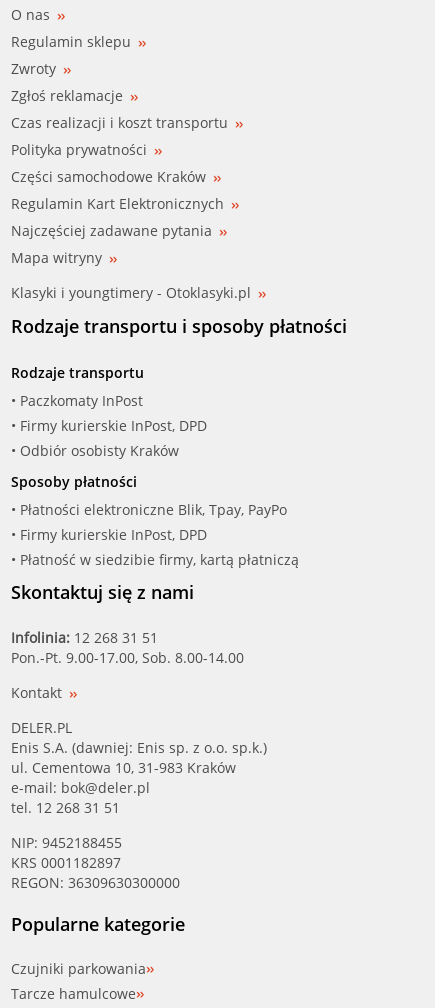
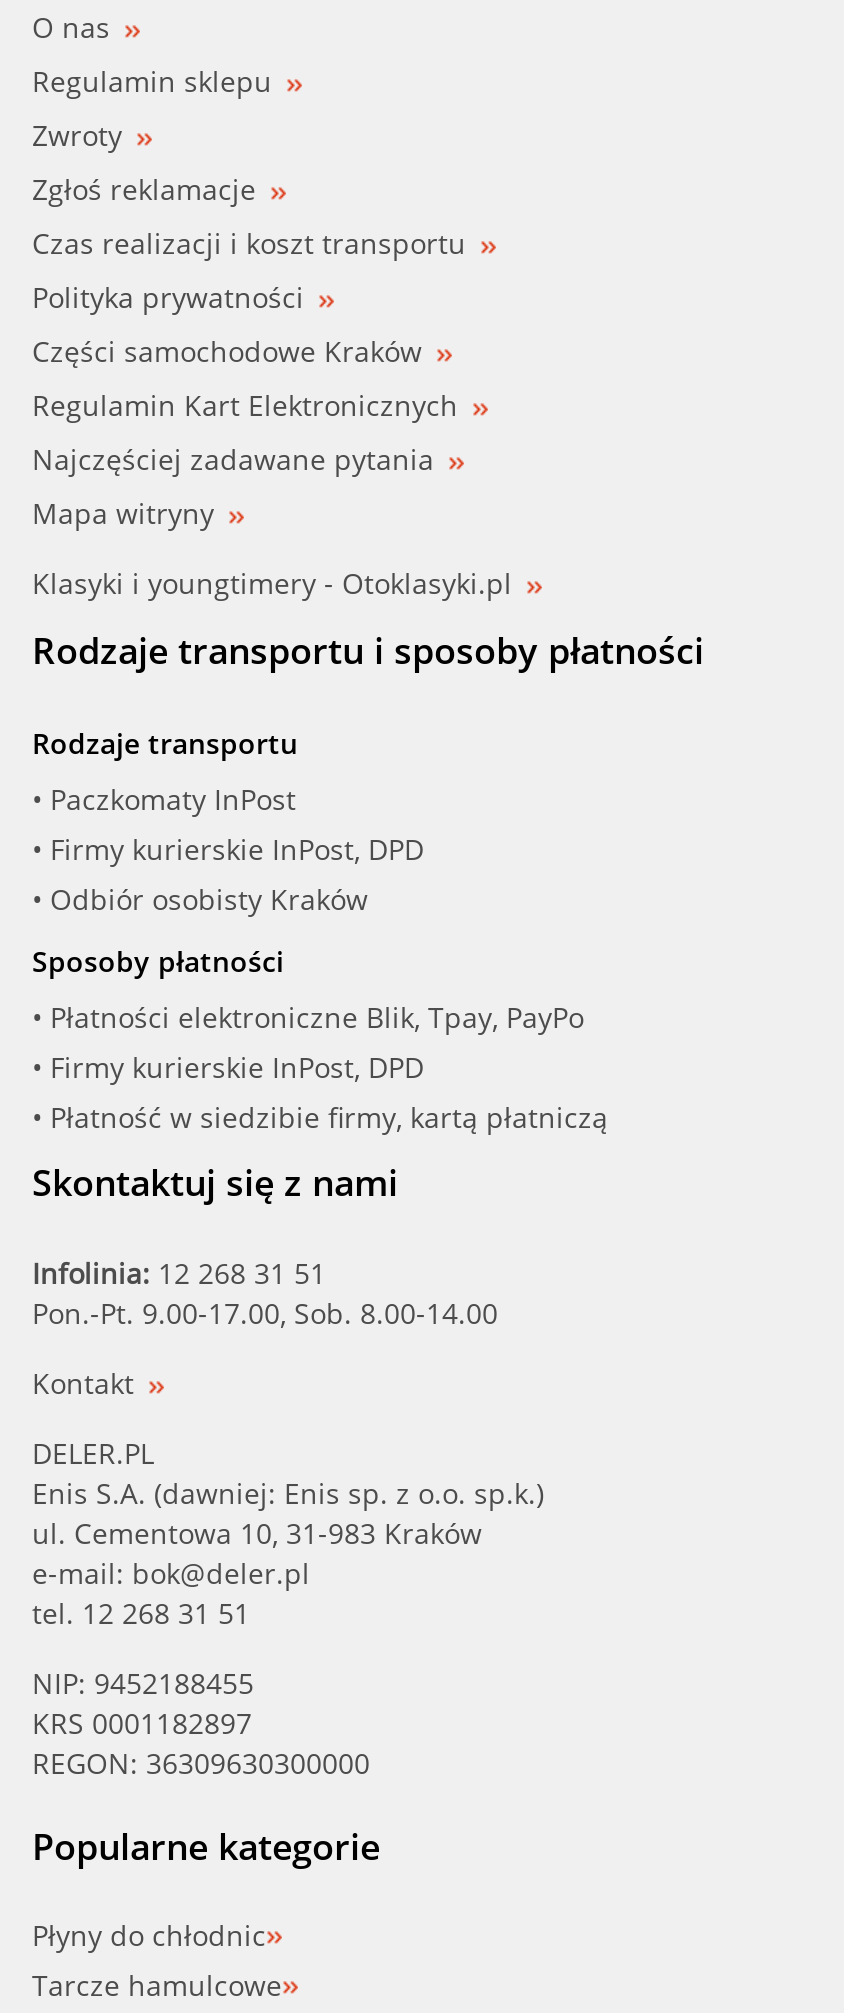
- Czujniki parkowania
+ Płyny do chłodnic
